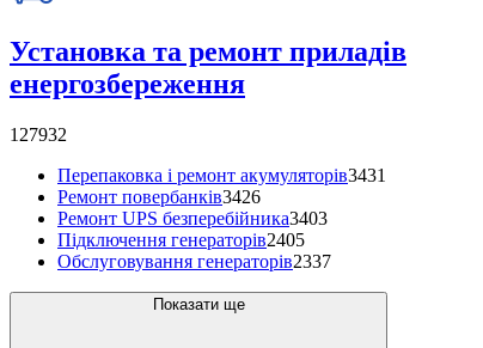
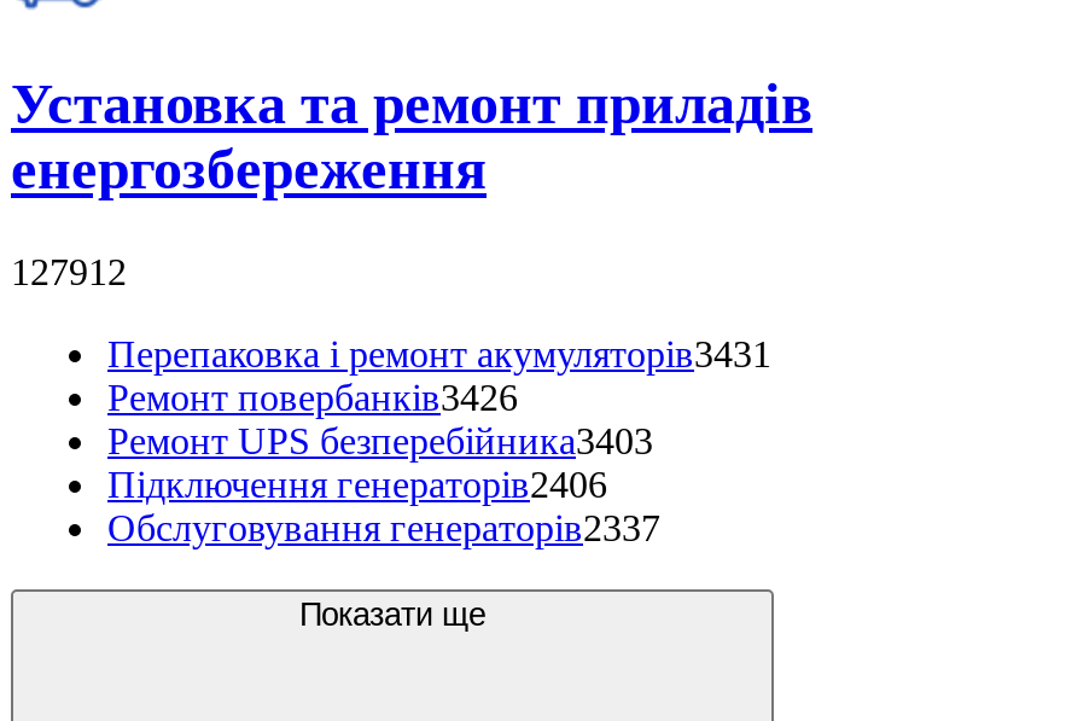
- 127932
+ 127912

- Підключення генераторів2405
+ Підключення генераторів2406
